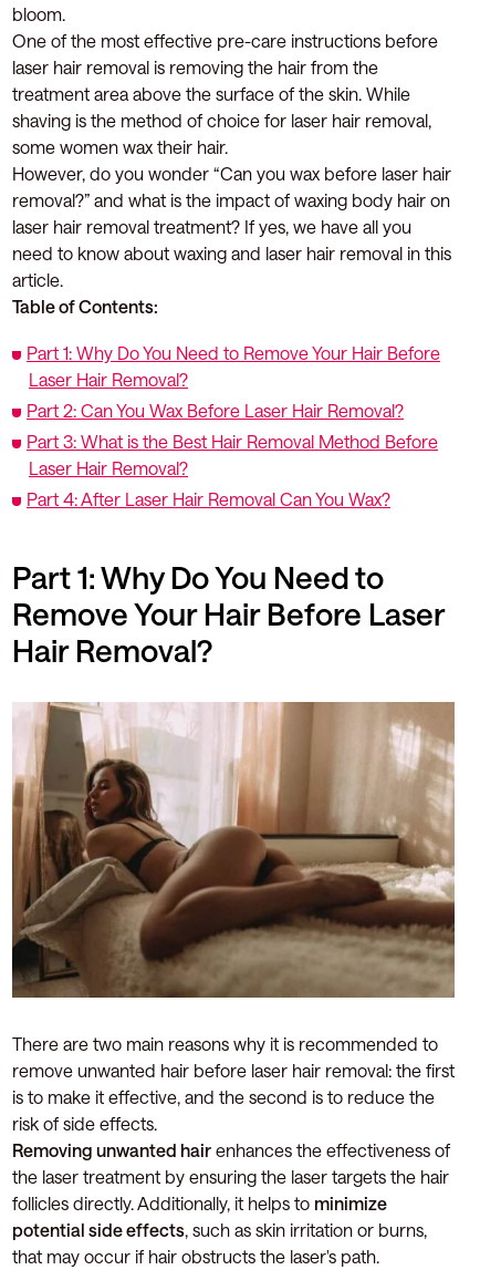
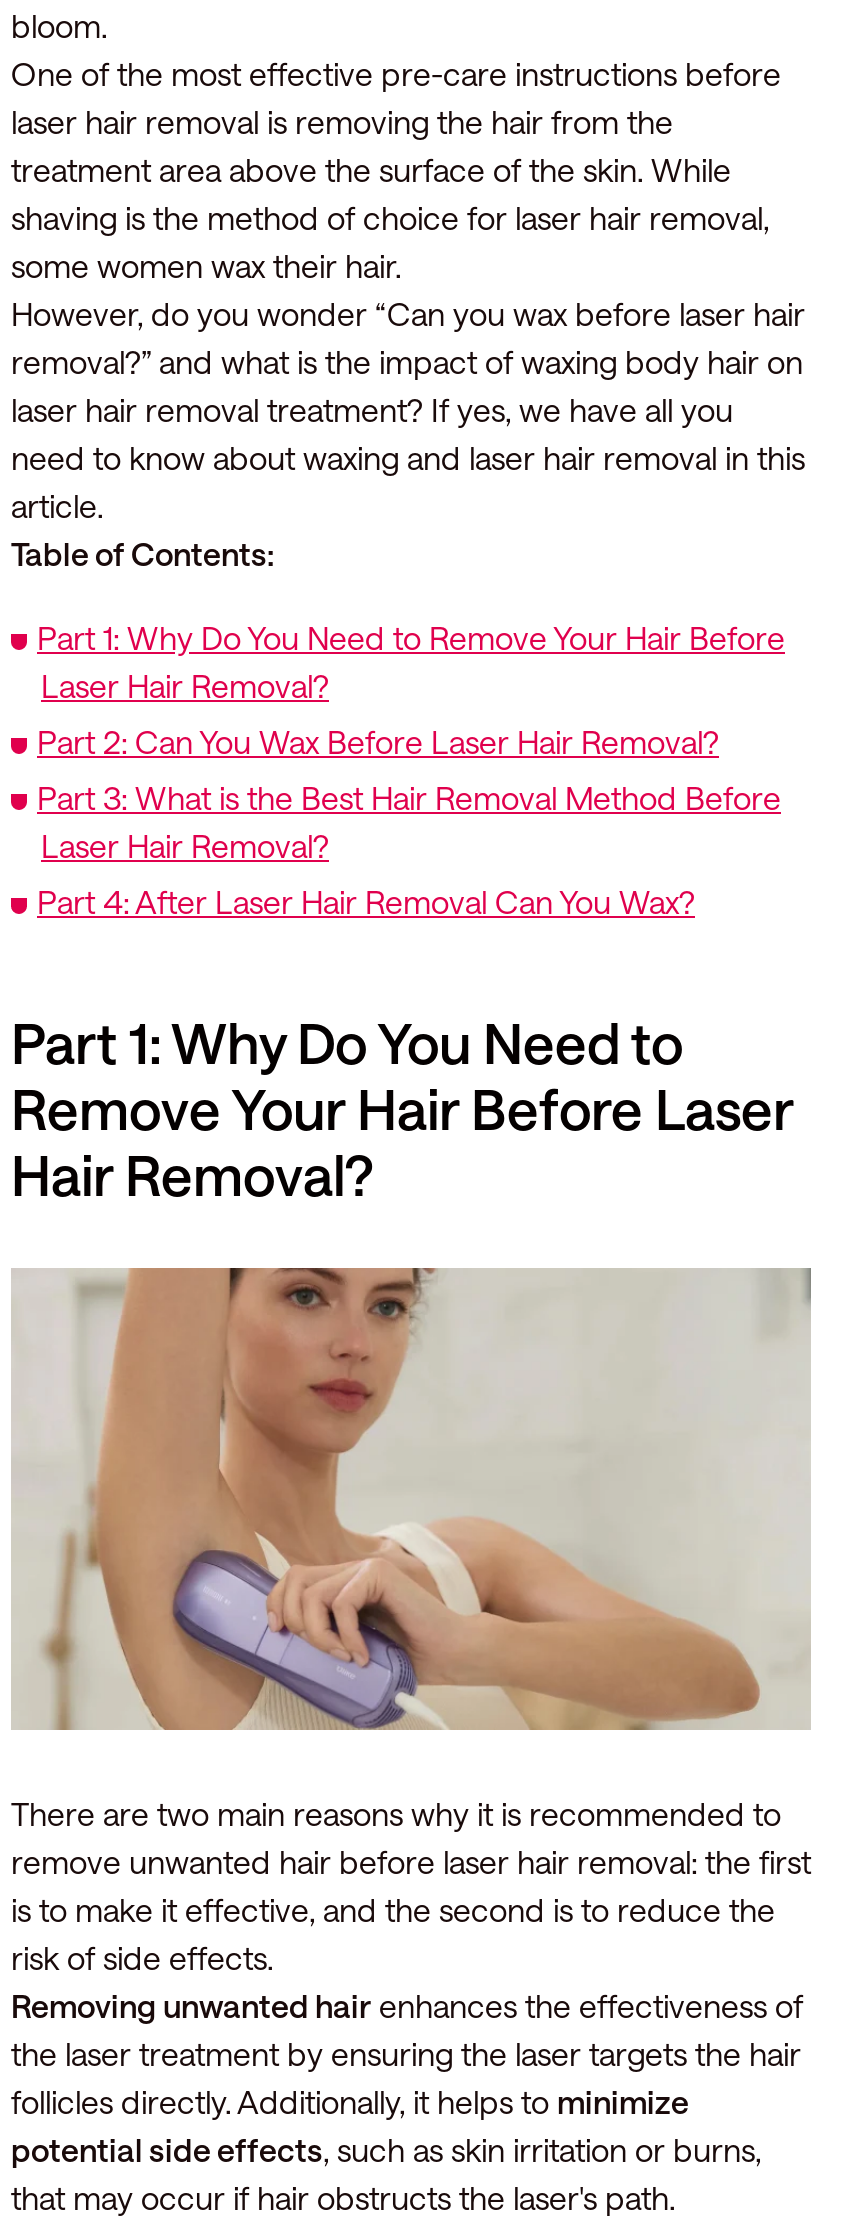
- [image]
+ [image]
